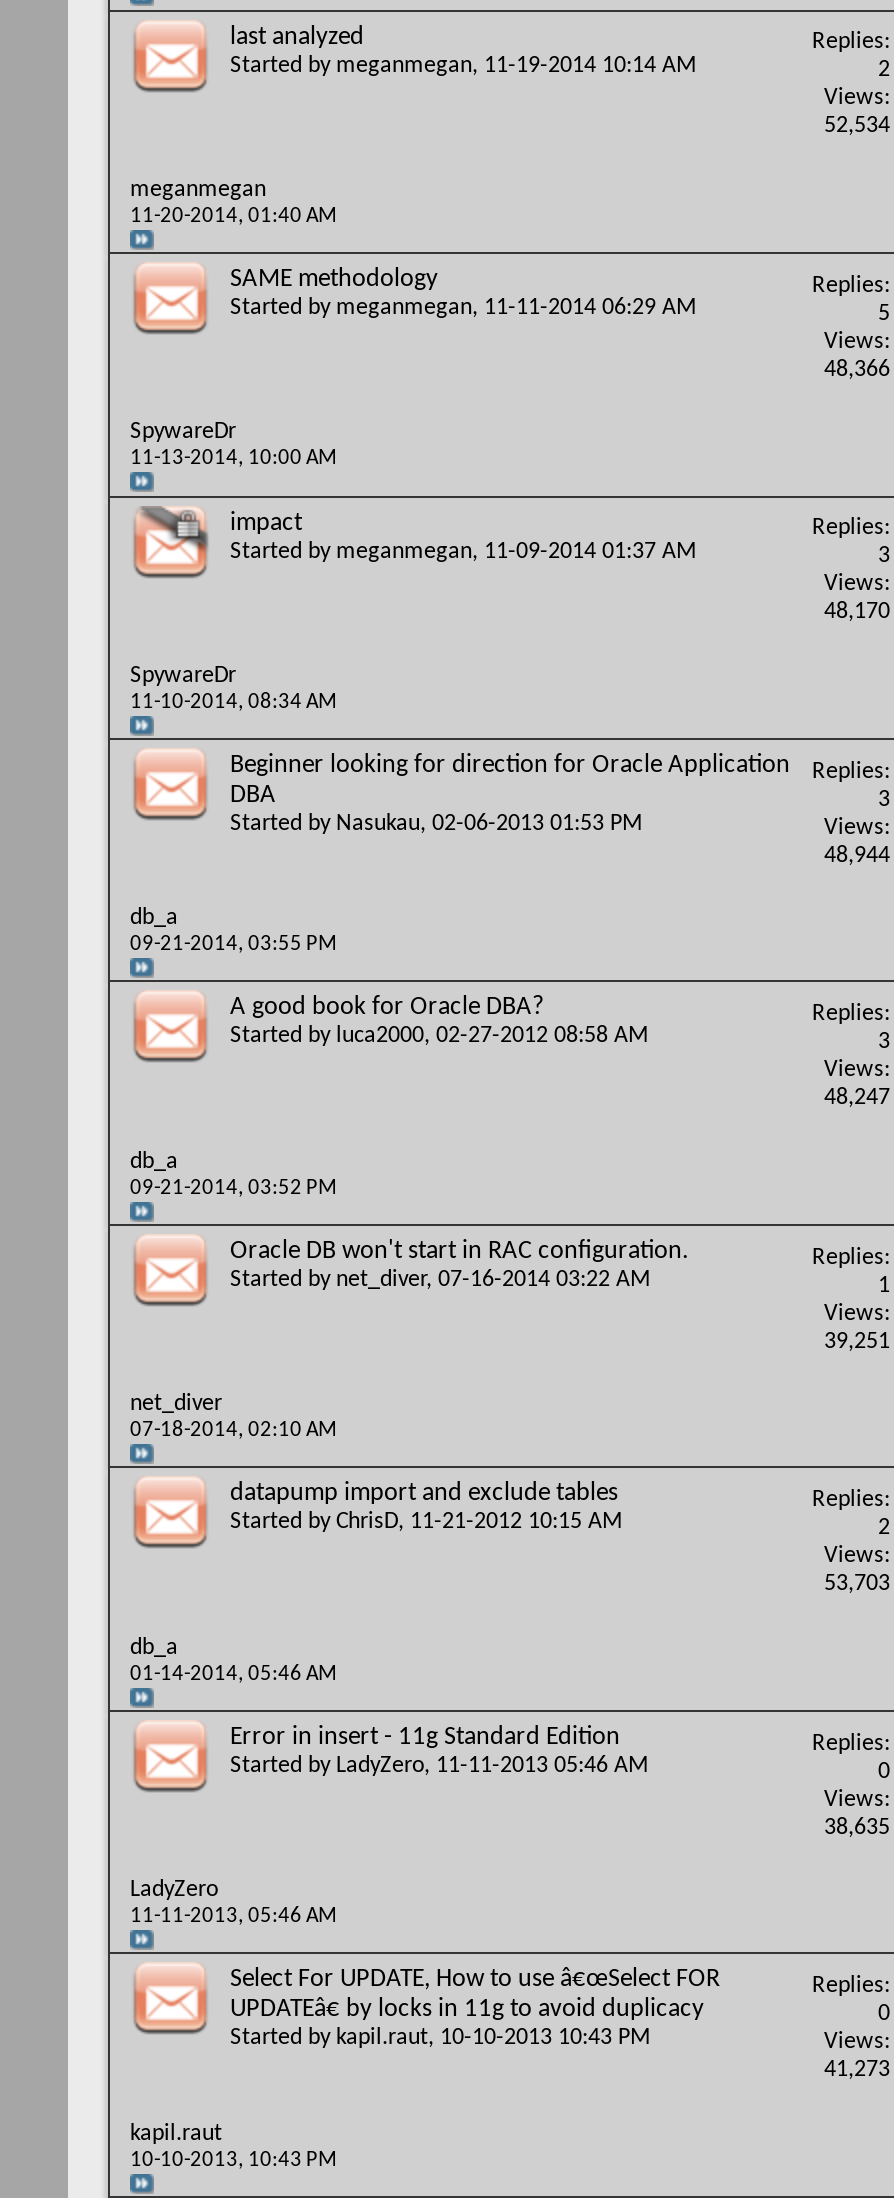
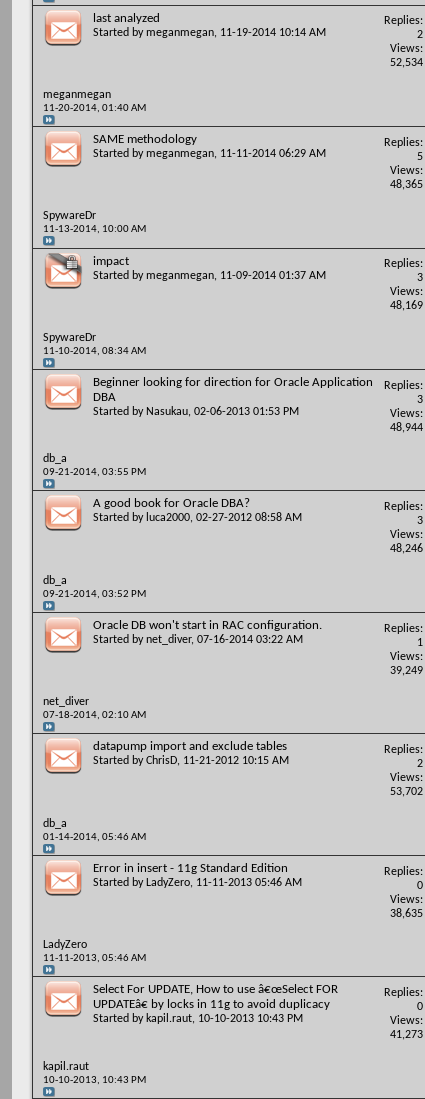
- 48,366
+ 48,365

- 48,170
+ 48,169

- 48,247
+ 48,246

- 39,251
+ 39,249

- 53,703
+ 53,702
